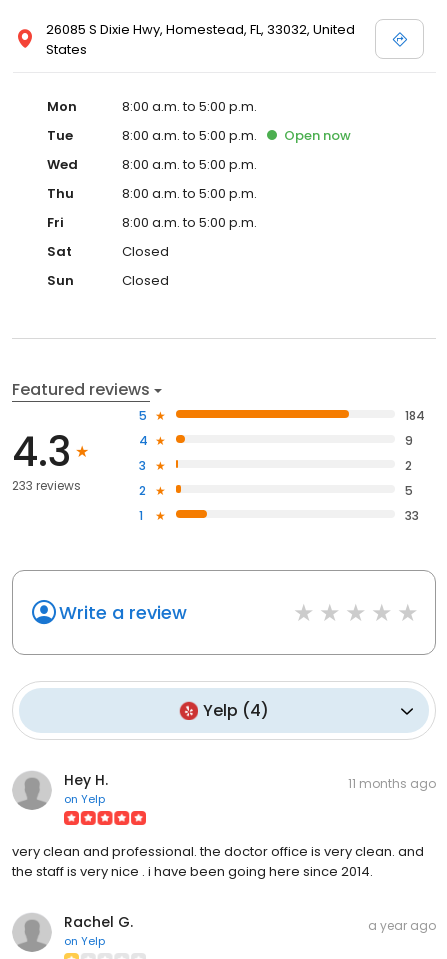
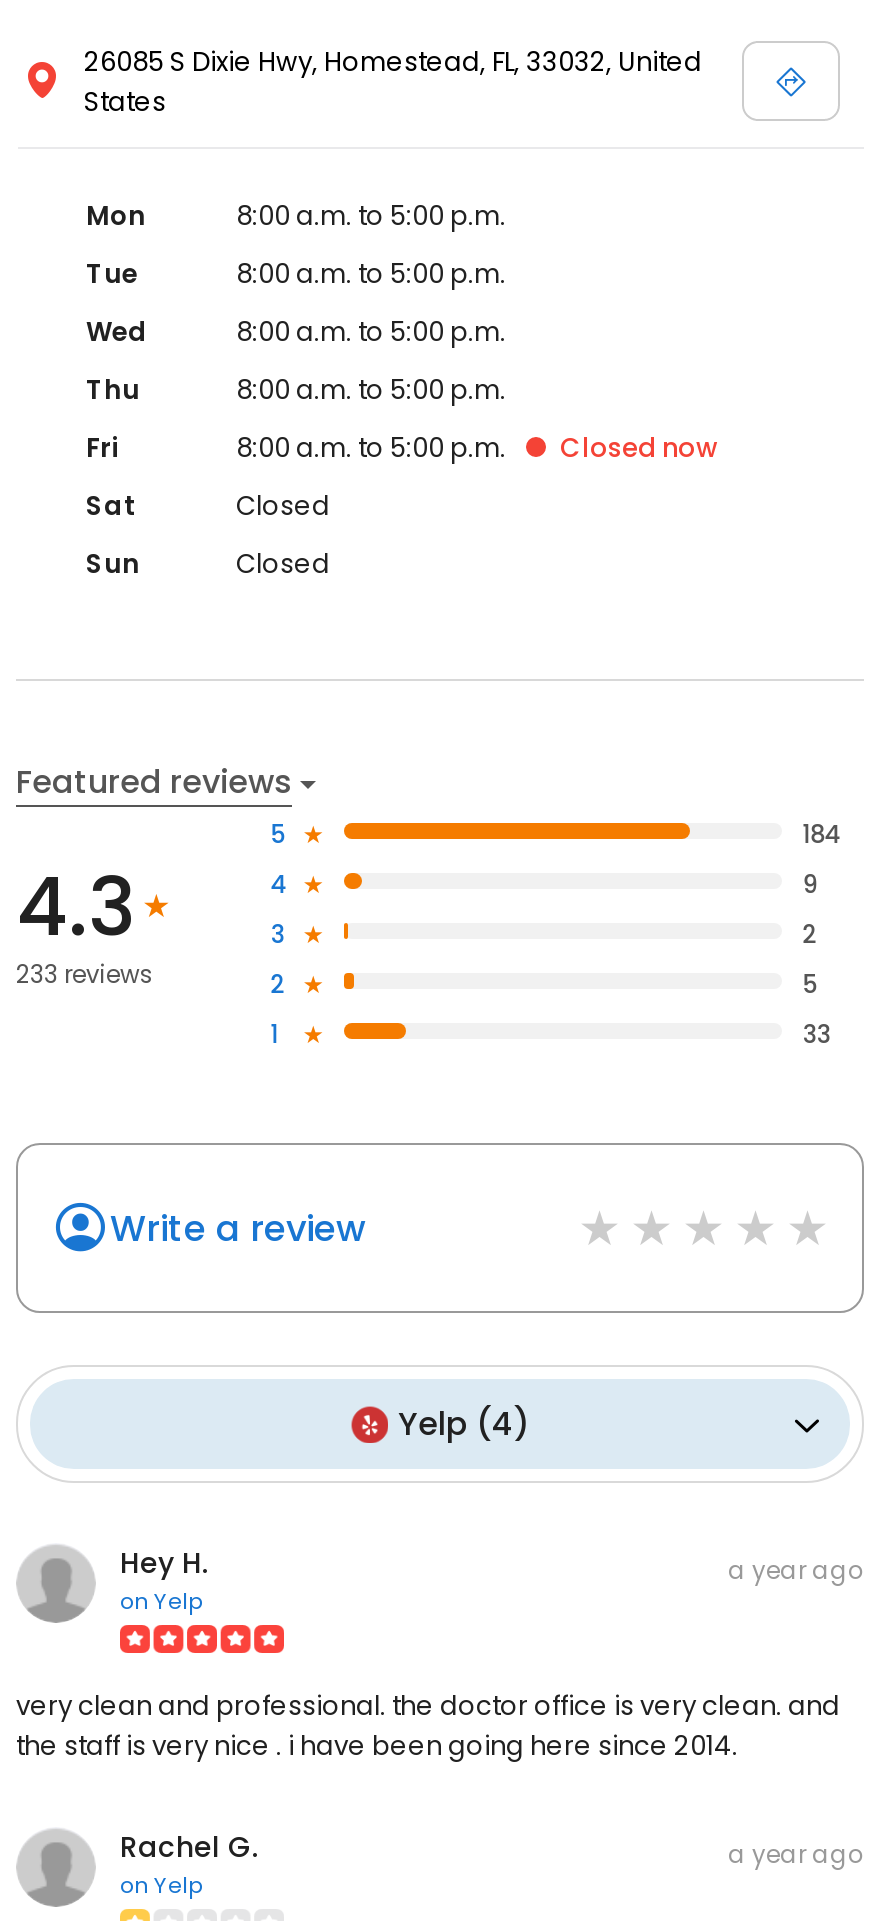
- Open now

+ Closed now

- 11 months ago
+ a year ago
